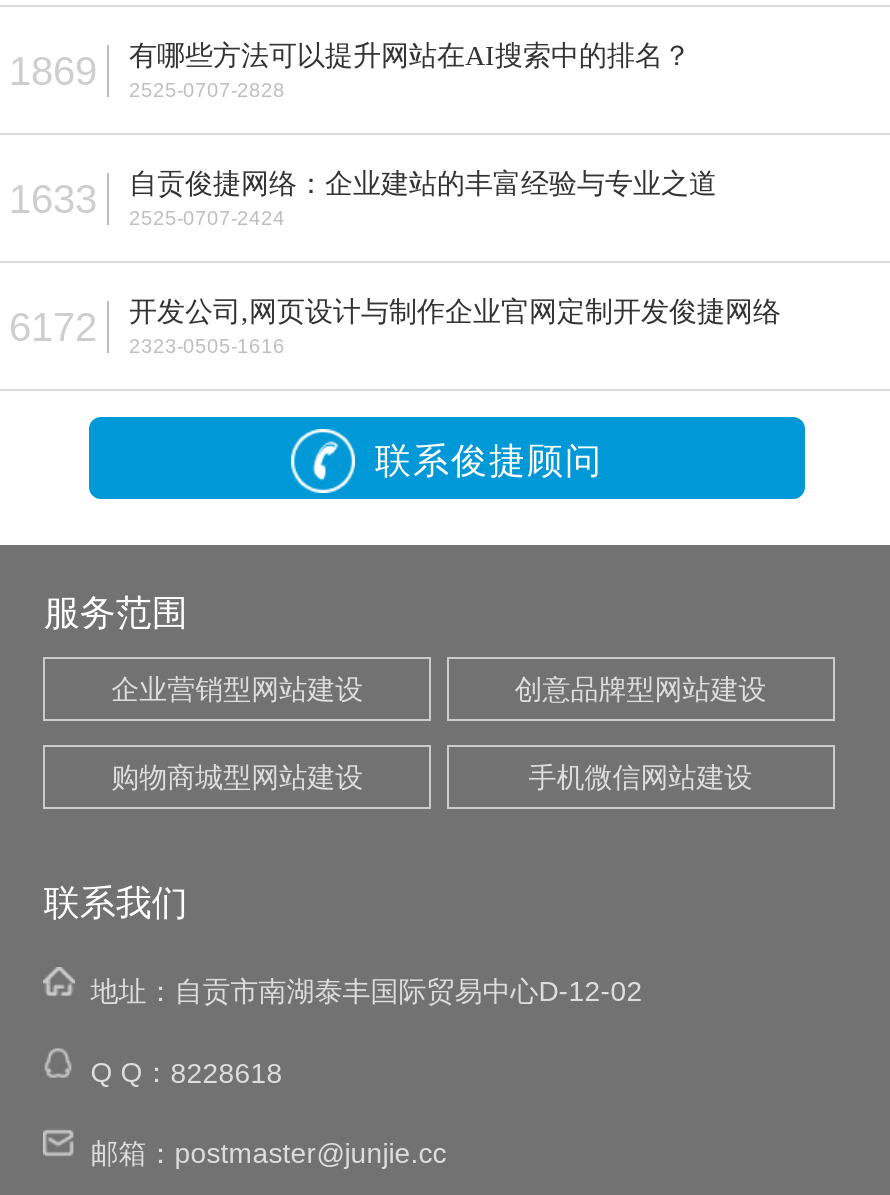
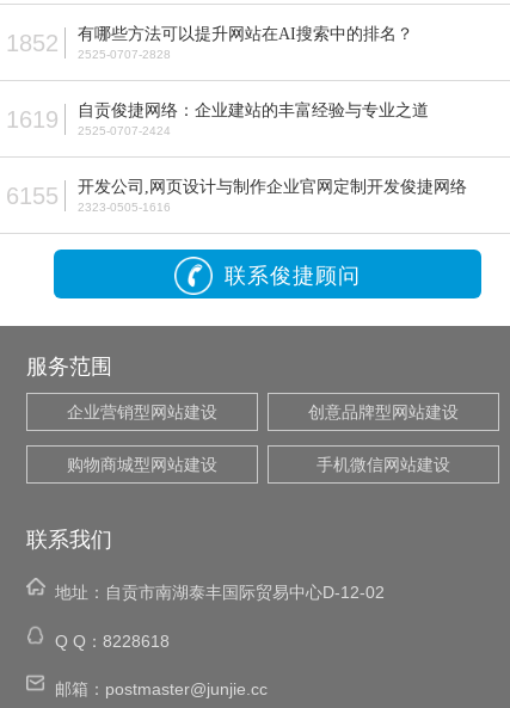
- 1869 有哪些方法可以提升网站在AI搜索中的排名？ 2525-0707-2828
+ 1852 有哪些方法可以提升网站在AI搜索中的排名？ 2525-0707-2828

- 1633 自贡俊捷网络：企业建站的丰富经验与专业之道 2525-0707-2424
+ 1619 自贡俊捷网络：企业建站的丰富经验与专业之道 2525-0707-2424

- 6172 开发公司,网页设计与制作企业官网定制开发俊捷网络 2323-0505-1616
+ 6155 开发公司,网页设计与制作企业官网定制开发俊捷网络 2323-0505-1616
